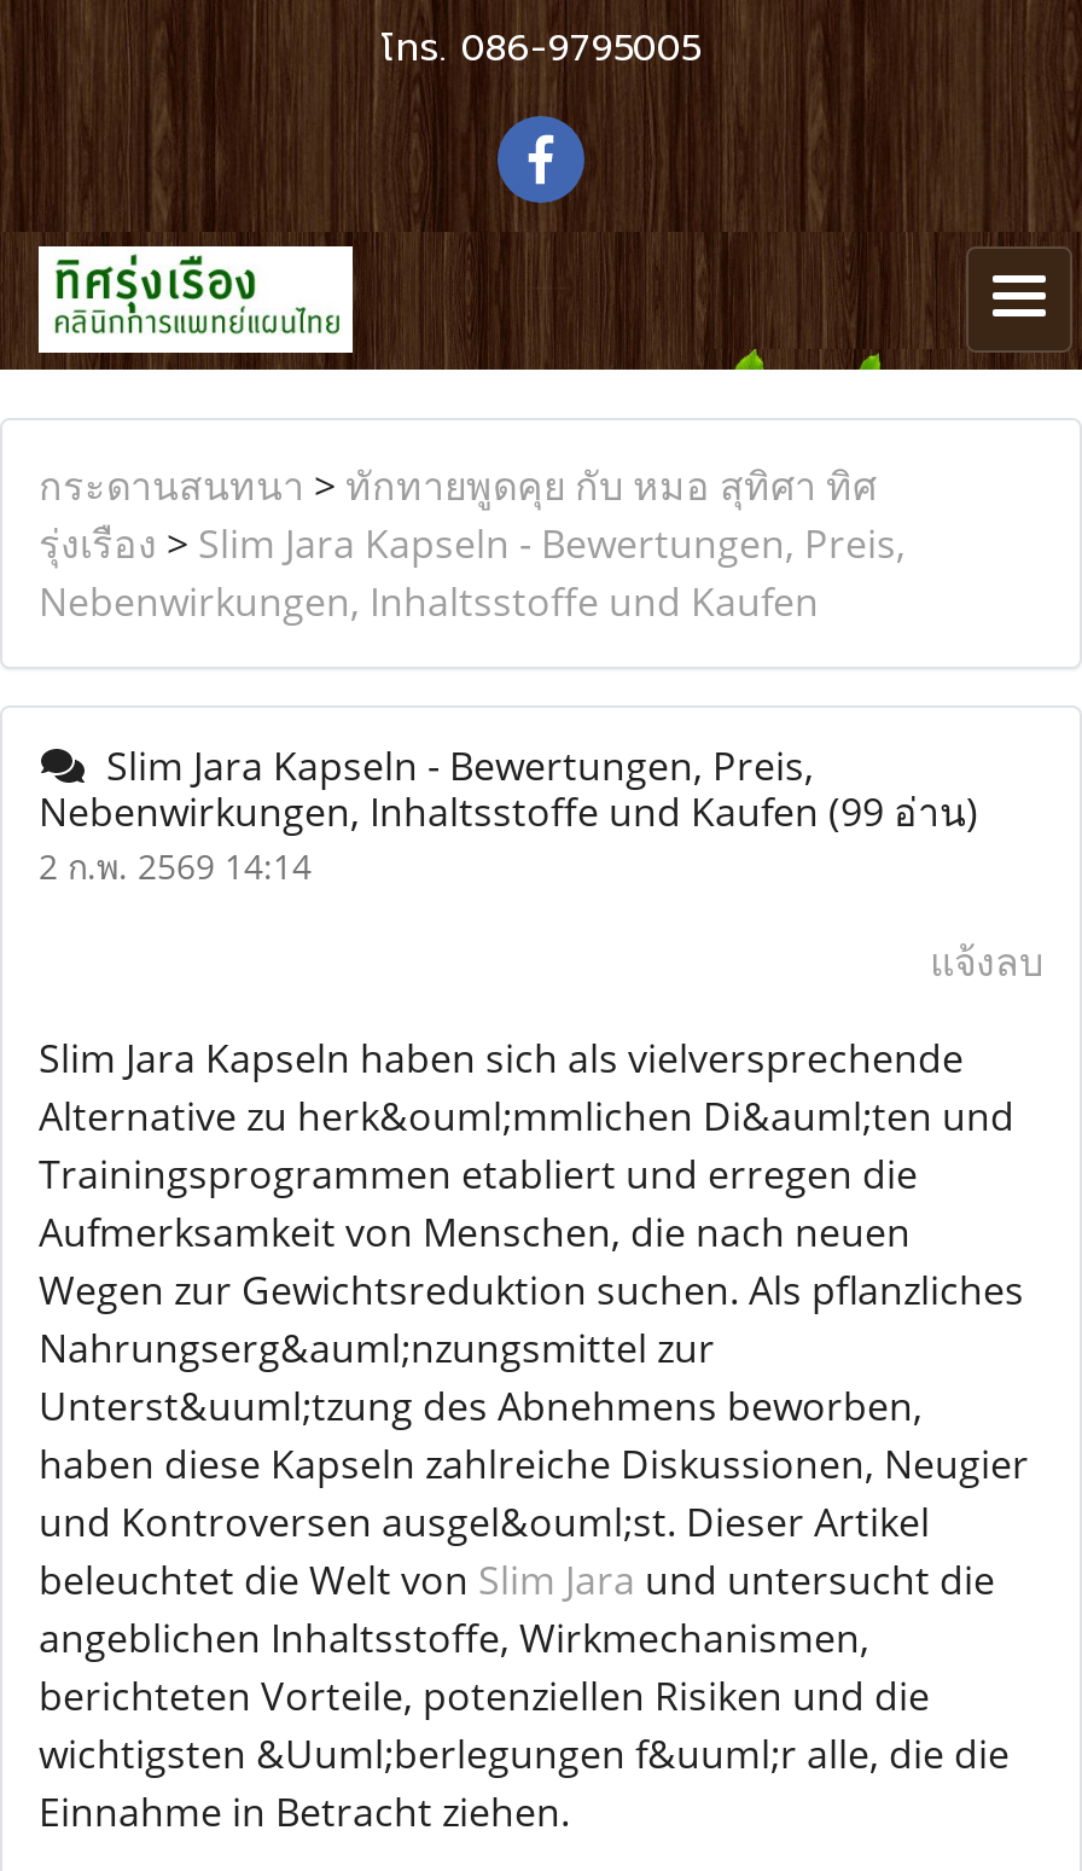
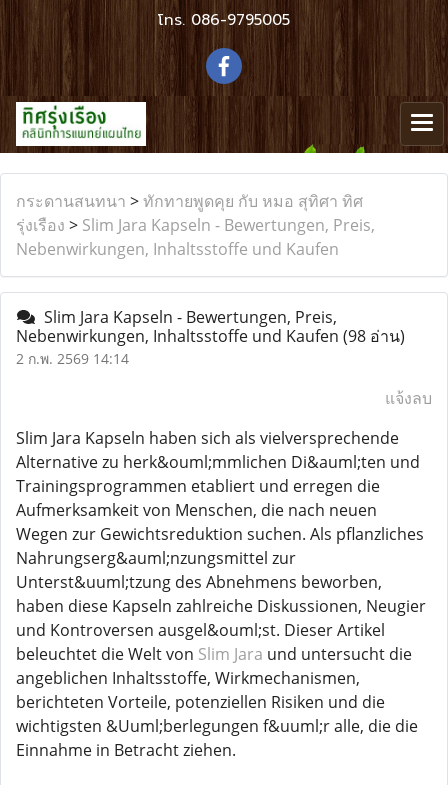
- Nebenwirkungen, Inhaltsstoffe und Kaufen (99 อ่าน)
+ Nebenwirkungen, Inhaltsstoffe und Kaufen (98 อ่าน)
